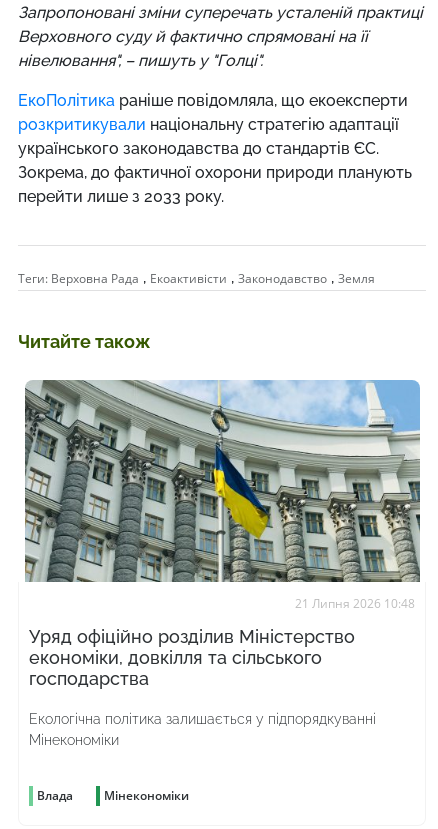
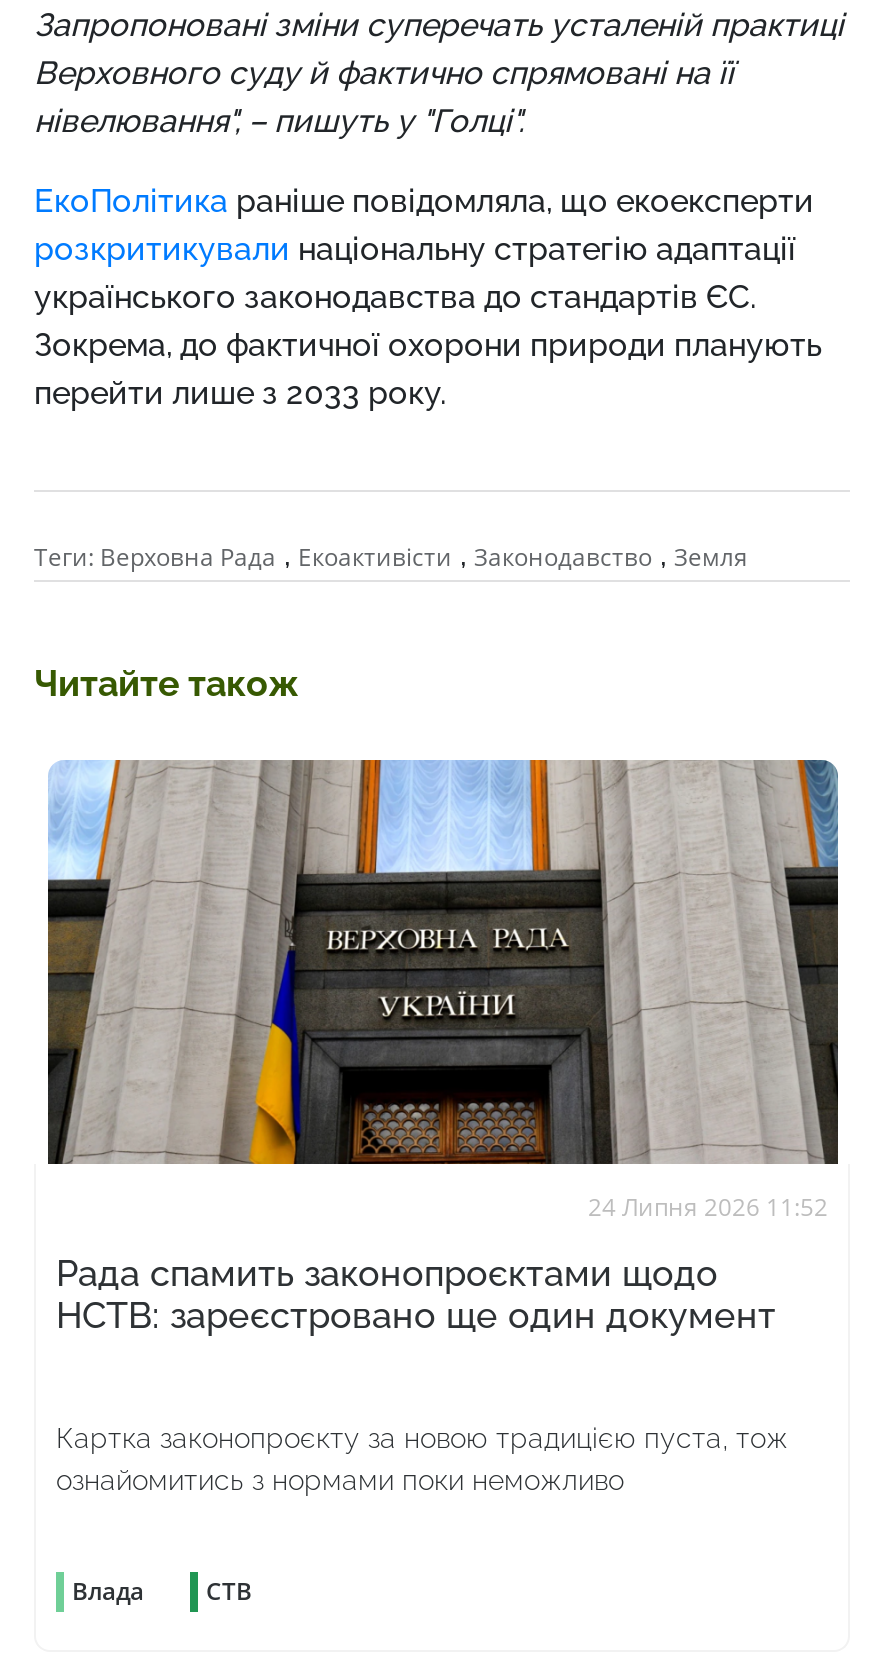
- [image]
- 21 Липня 2026 10:48
+ [image]
+ 24 Липня 2026 11:52

- Уряд офіційно розділив Міністерство
- економіки, довкілля та сільського
- господарства
+ Рада спамить законопроєктами щодо
+ НСТВ: зареєстровано ще один документ

- Екологічна політика залишається у підпорядкуванні
- Мінекономіки
+ Картка законопроєкту за новою традицією пуста, тож
+ ознайомитись з нормами поки неможливо

- Мінекономіки
+ СТВ
